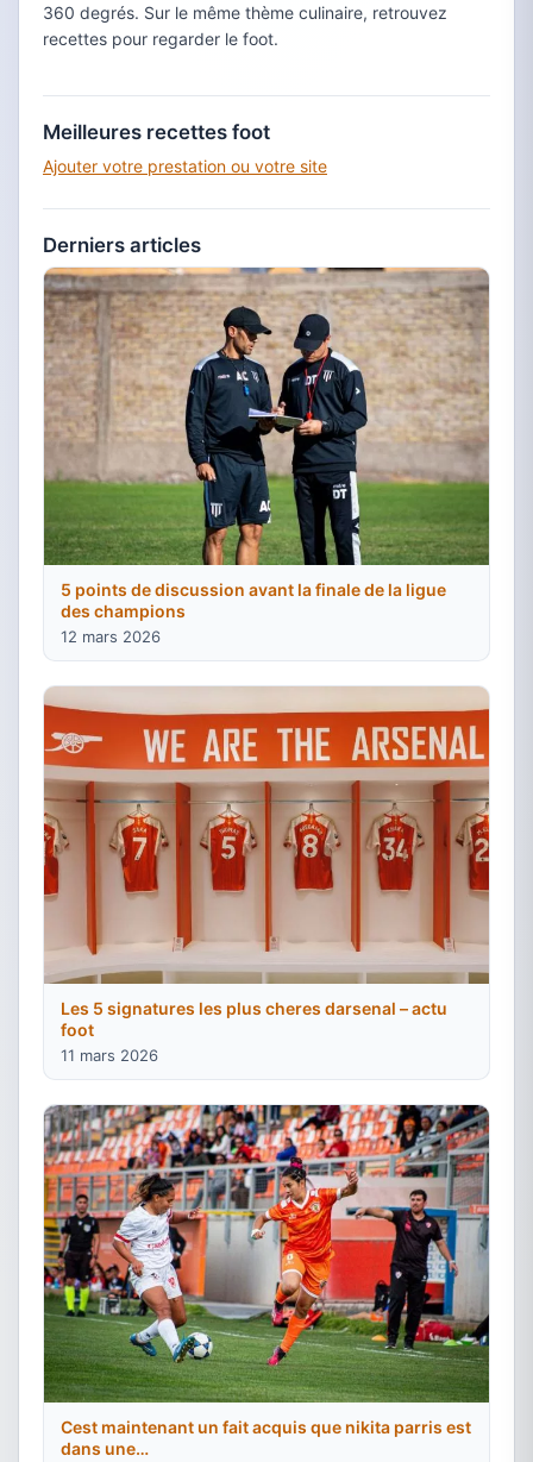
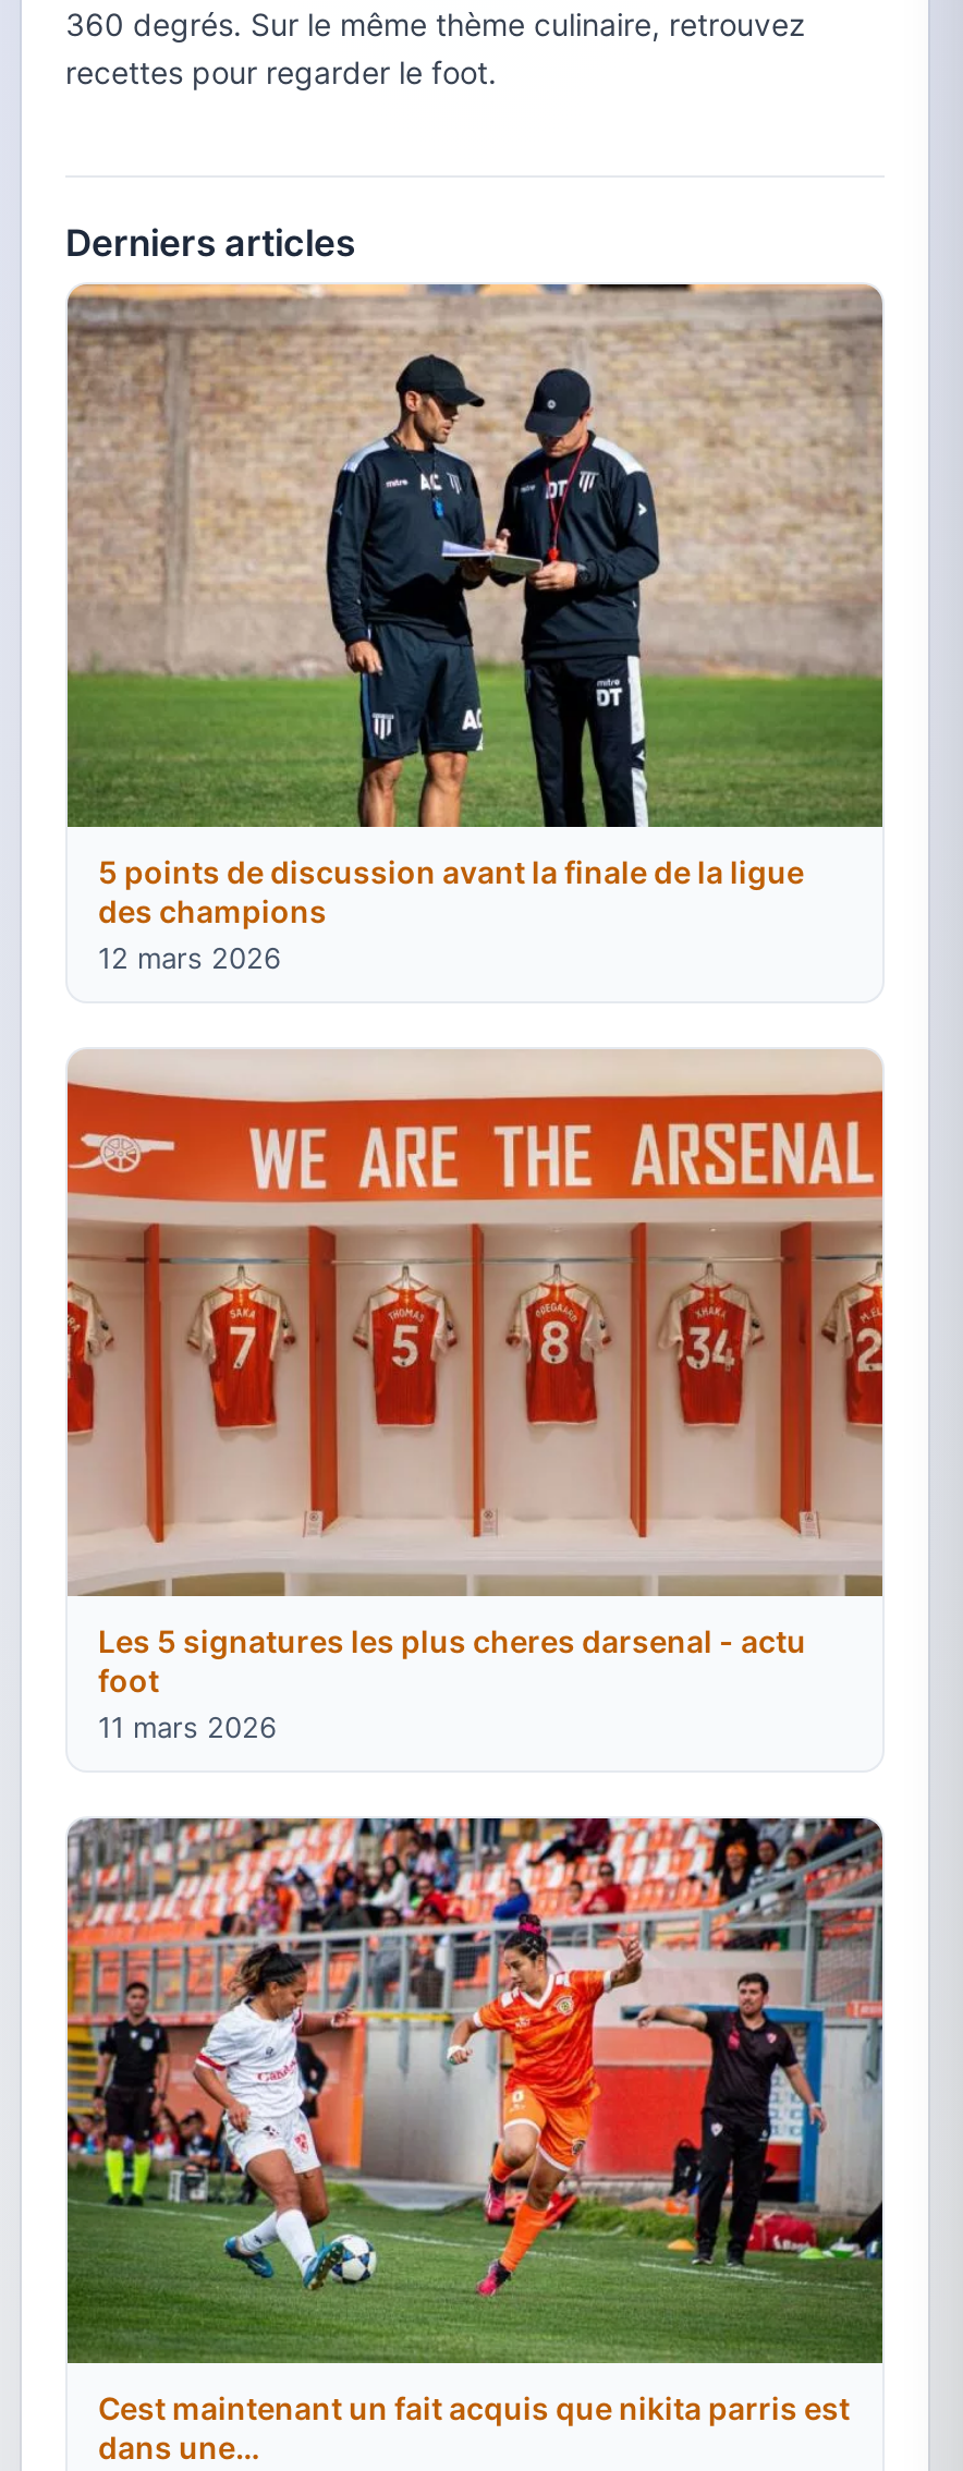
- Meilleures recettes foot
- Ajouter votre prestation ou votre site

- Les 5 signatures les plus cheres darsenal – actu
+ Les 5 signatures les plus cheres darsenal - actu
